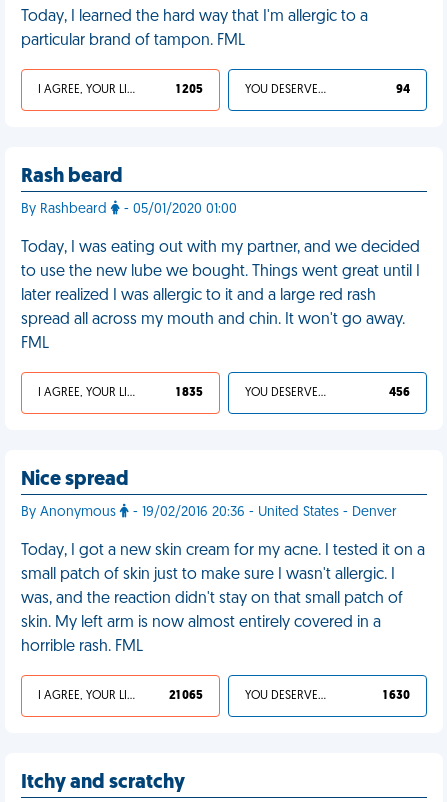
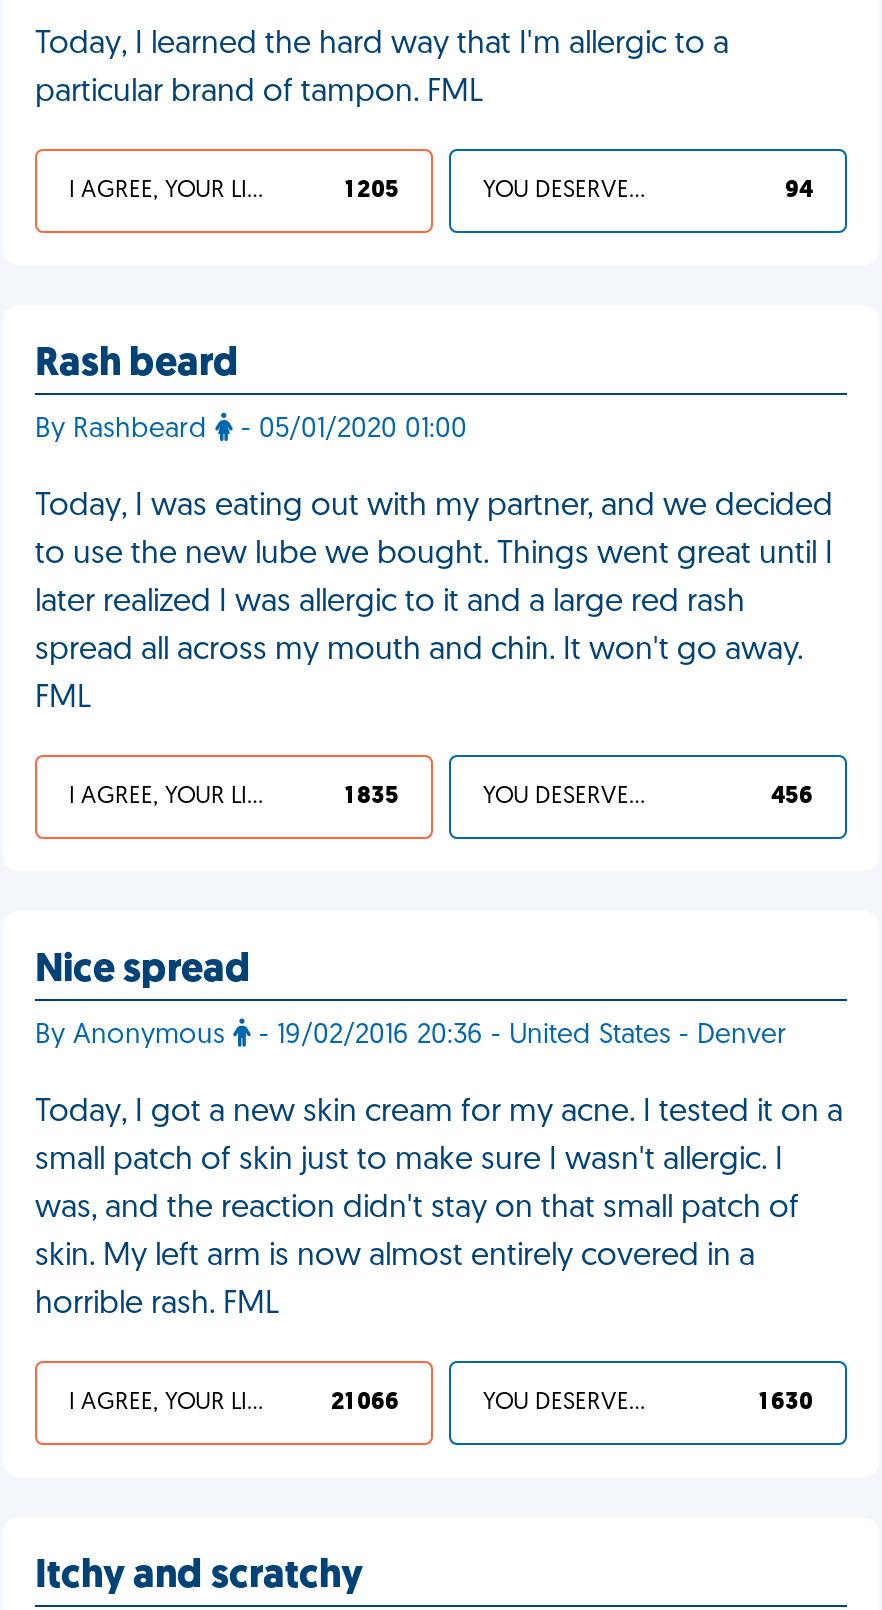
- 21 065
+ 21 066
